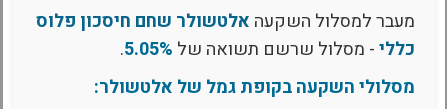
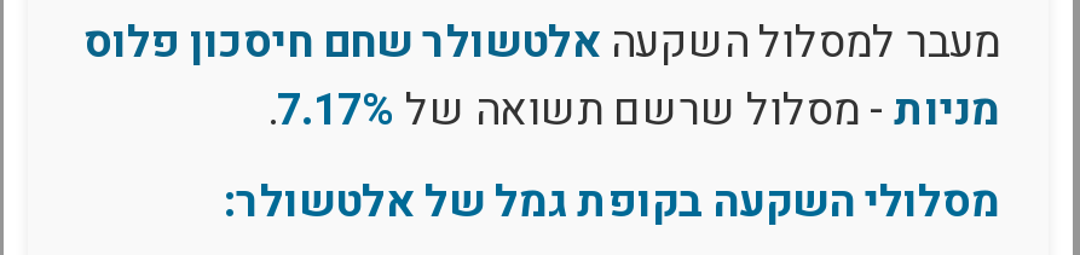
- כללי - מסלול שרשם תשואה של 5.05%.
+ מניות - מסלול שרשם תשואה של 7.17%.
